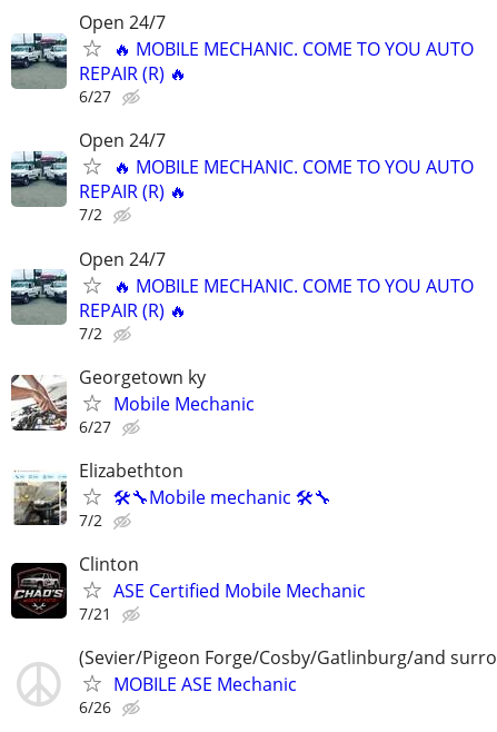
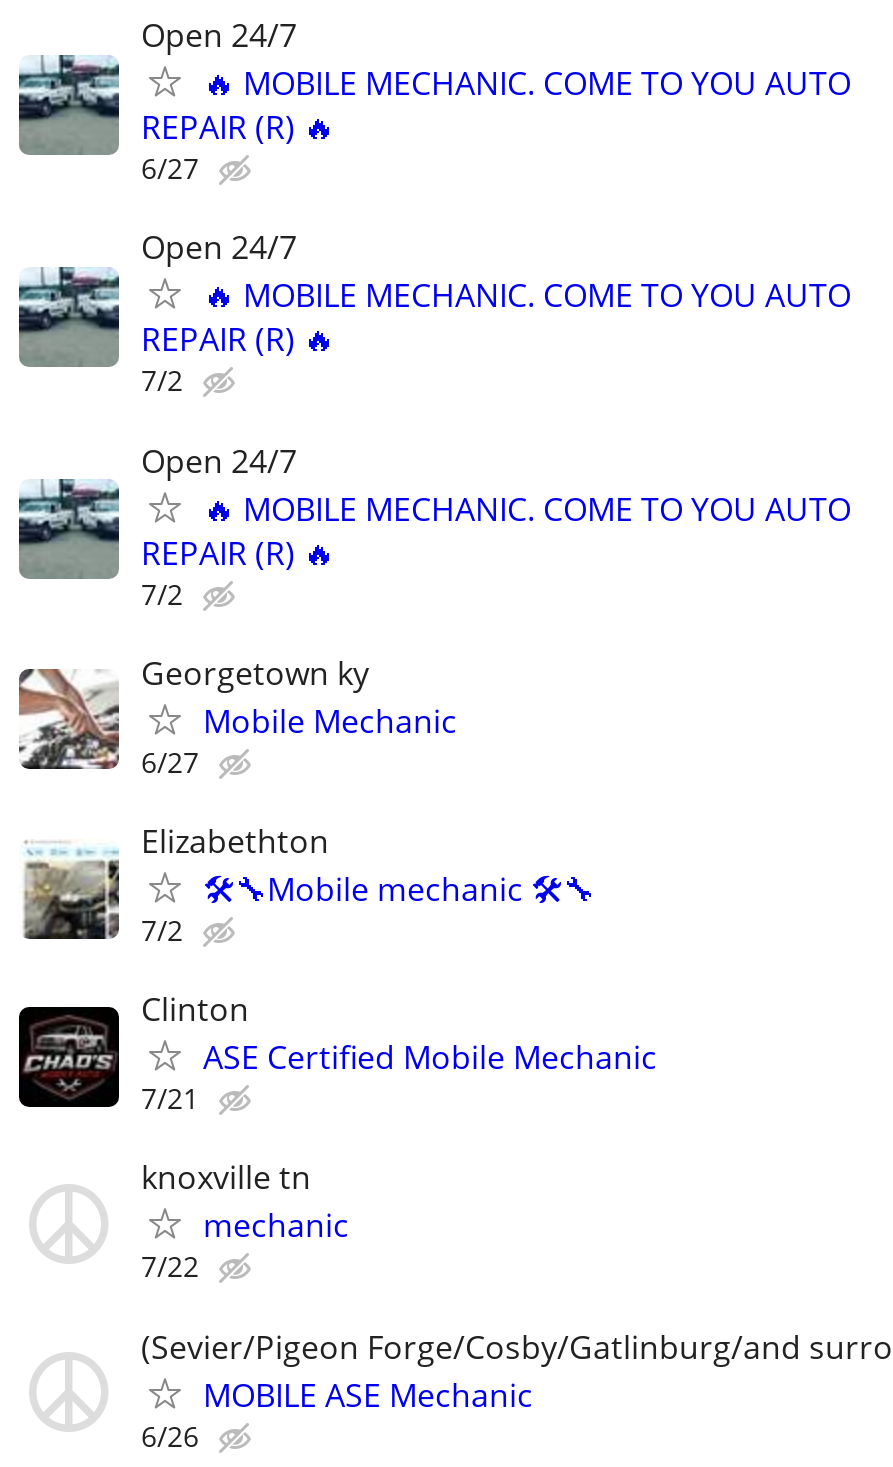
+ knoxville tn
+ mechanic
+ 7/22
